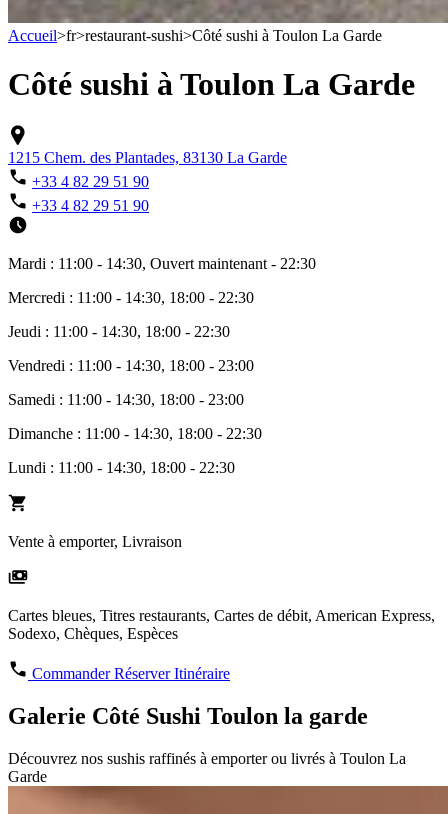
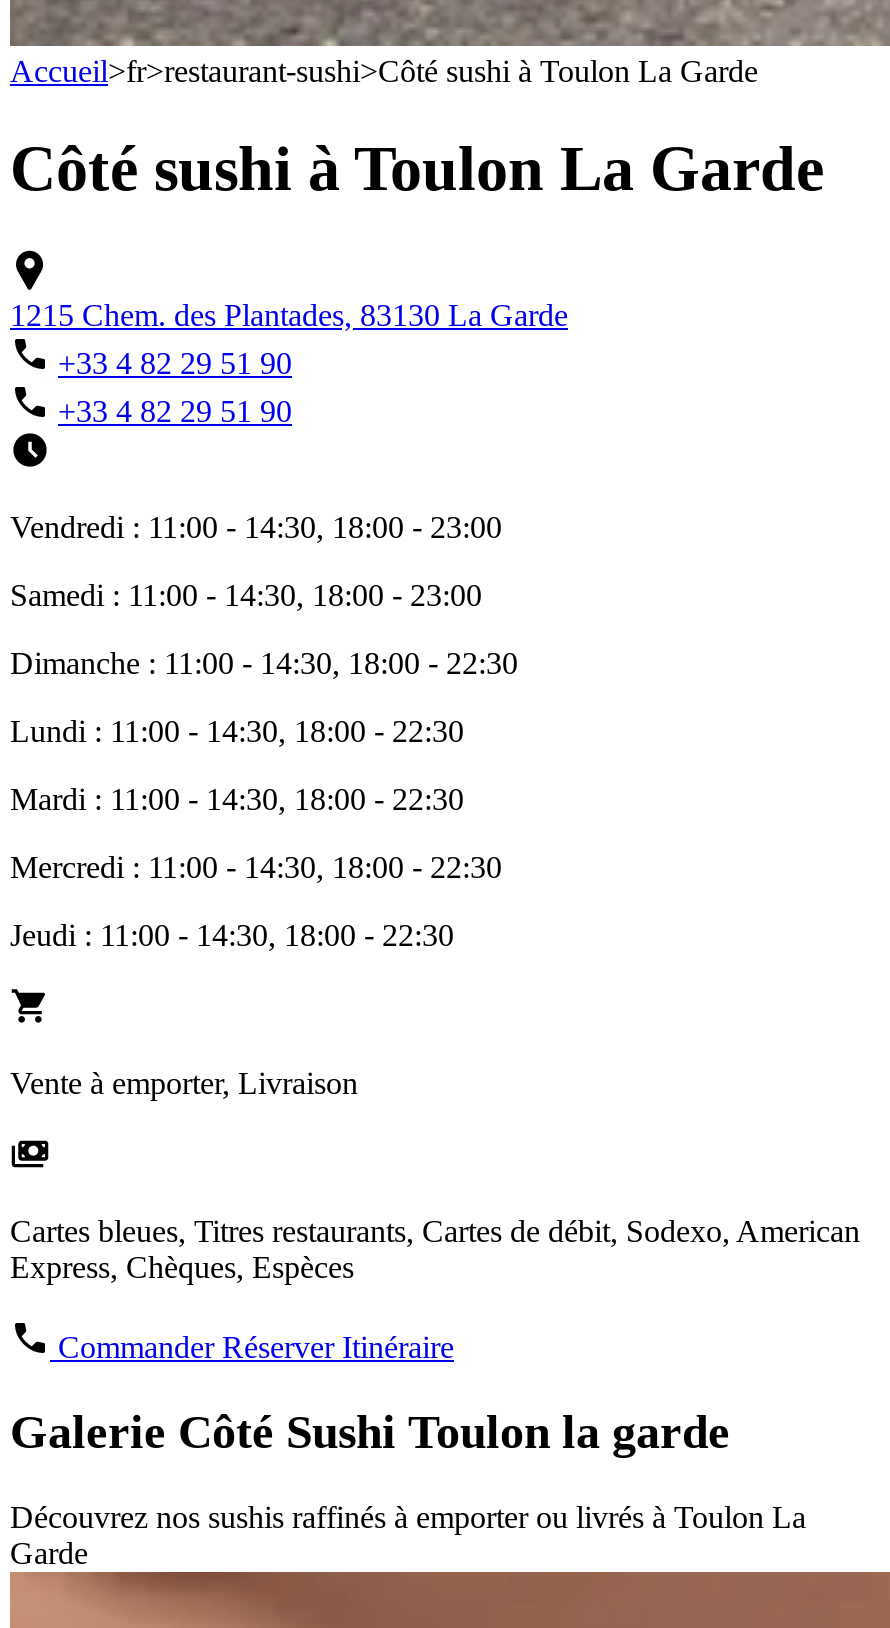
- Mardi : 11:00 - 14:30, Ouvert maintenant - 22:30

moved down: Mercredi : 11:00 - 14:30, 18:00 - 22:30 | Jeudi : 11:00 - 14:30, 18:00 - 22:30

moved up: Vendredi : 11:00 - 14:30, 18:00 - 23:00 | Samedi : 11:00 - 14:30, 18:00 - 23:00 | Dimanche : 11:00 - 14:30, 18:00 - 22:30 | Lundi : 11:00 - 14:30, 18:00 - 22:30

+ Mardi : 11:00 - 14:30, 18:00 - 22:30

- Cartes bleues, Titres restaurants, Cartes de débit, American Express,
+ Cartes bleues, Titres restaurants, Cartes de débit, Sodexo, American

- Sodexo, Chèques, Espèces
+ Express, Chèques, Espèces
